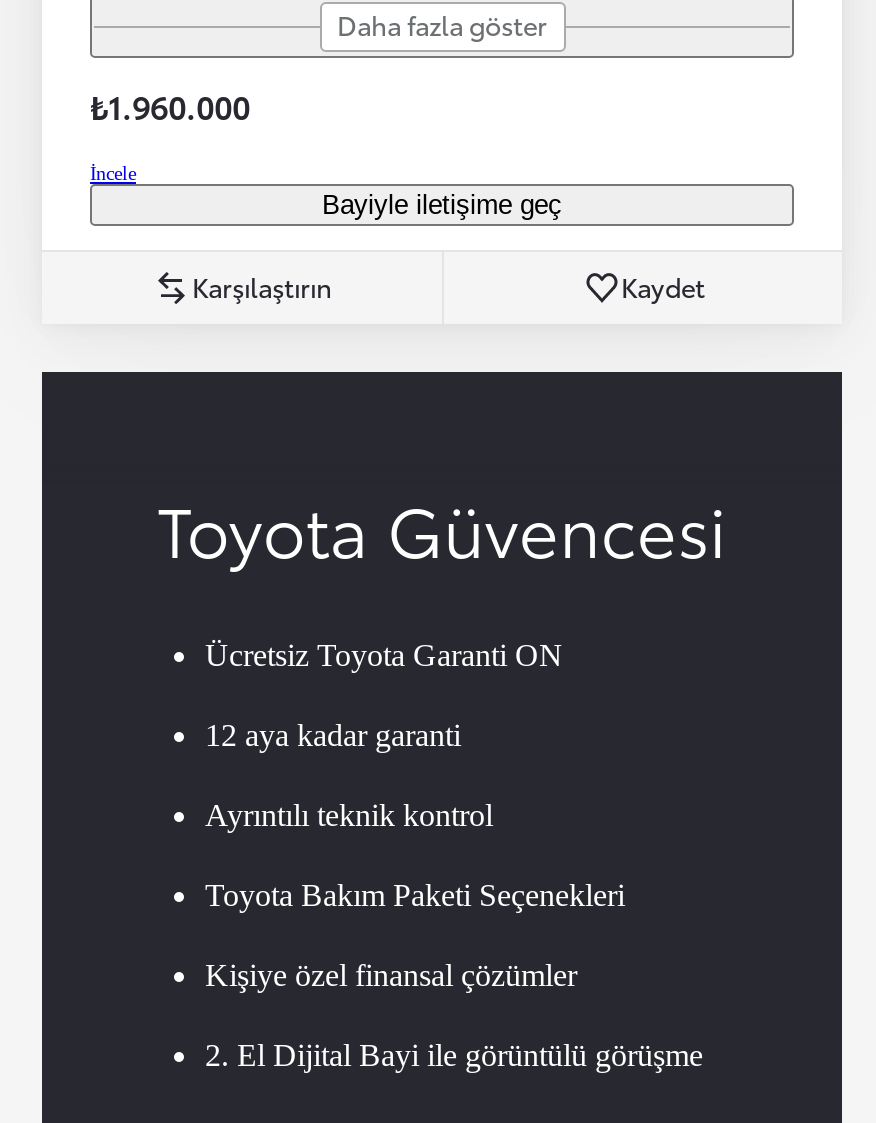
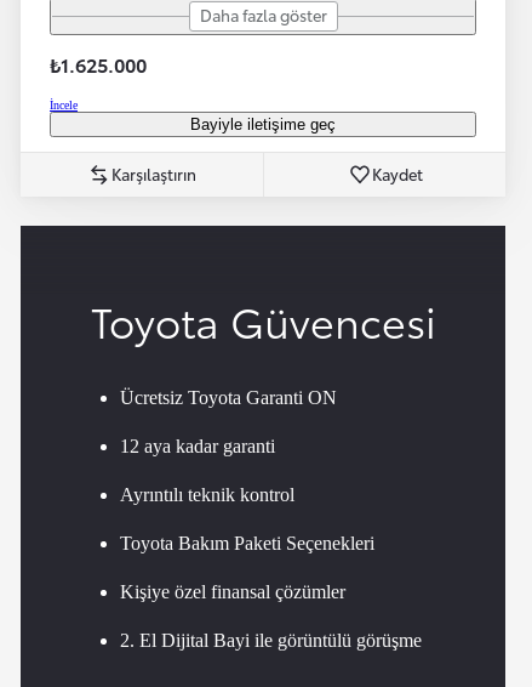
- ₺1.960.000
+ ₺1.625.000
